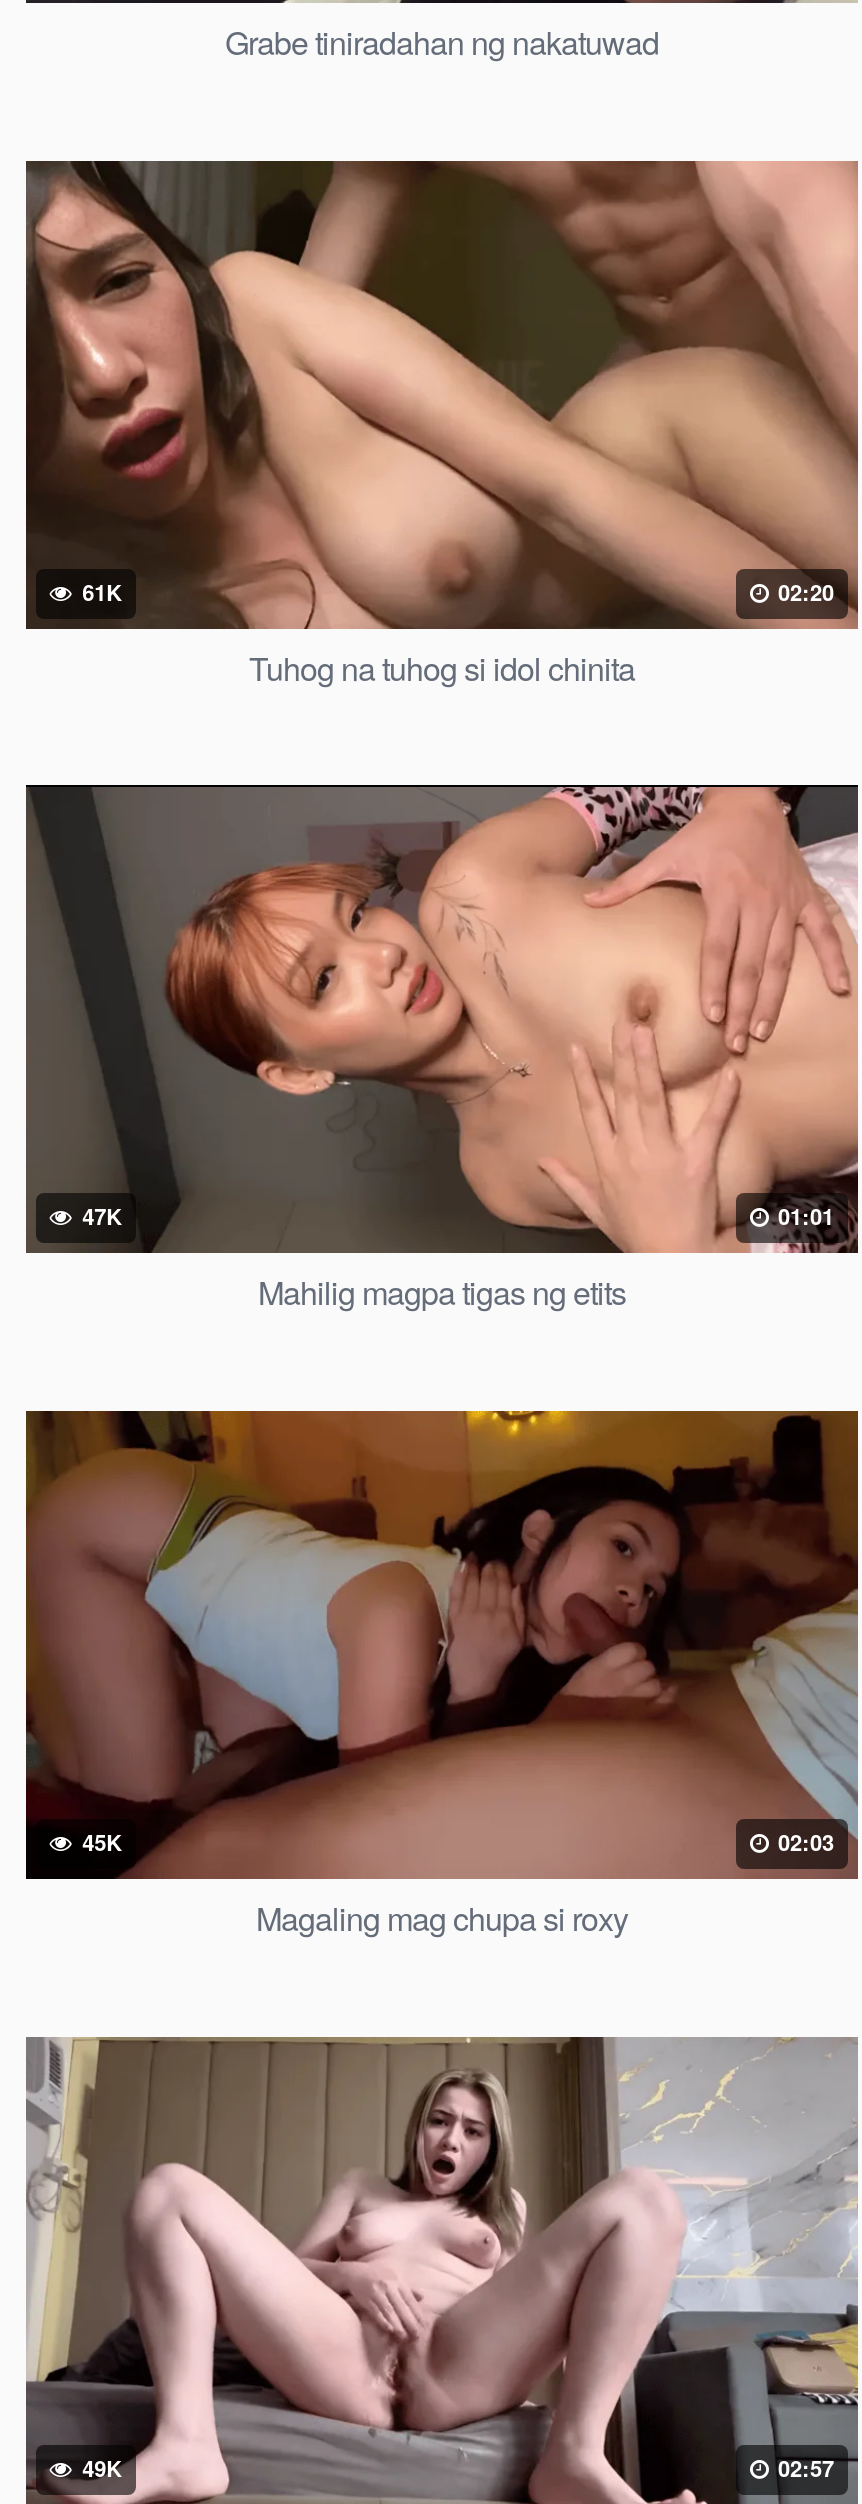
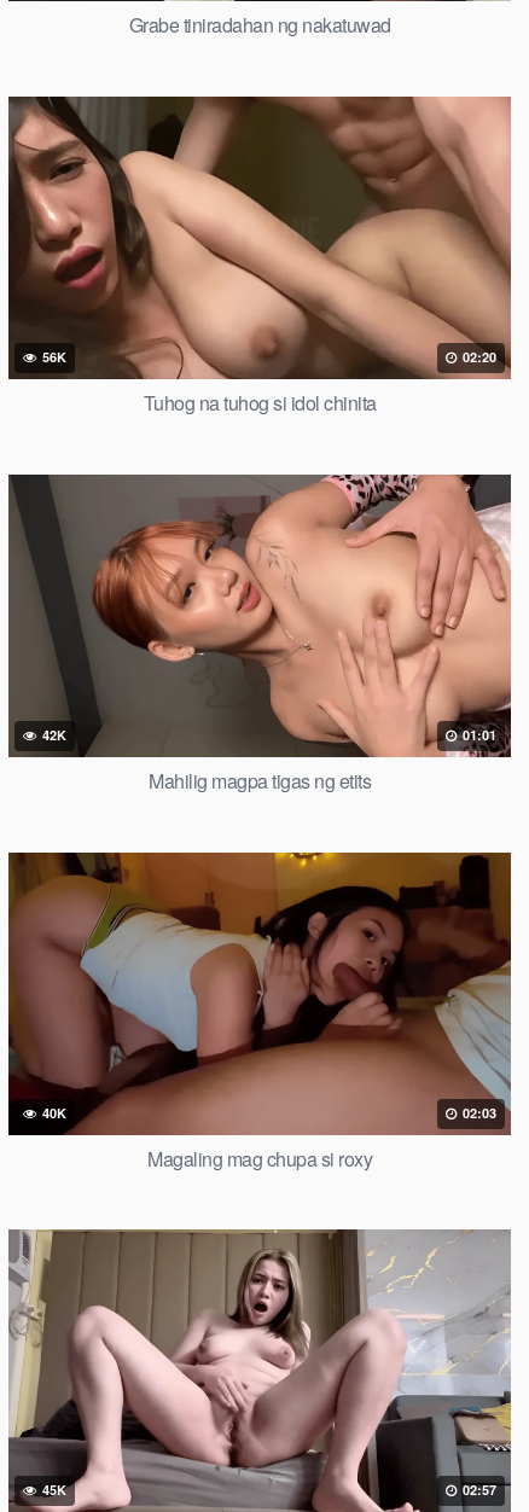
- 61K
+ 56K

- 47K
+ 42K

- 45K
+ 40K

- 49K
+ 45K
